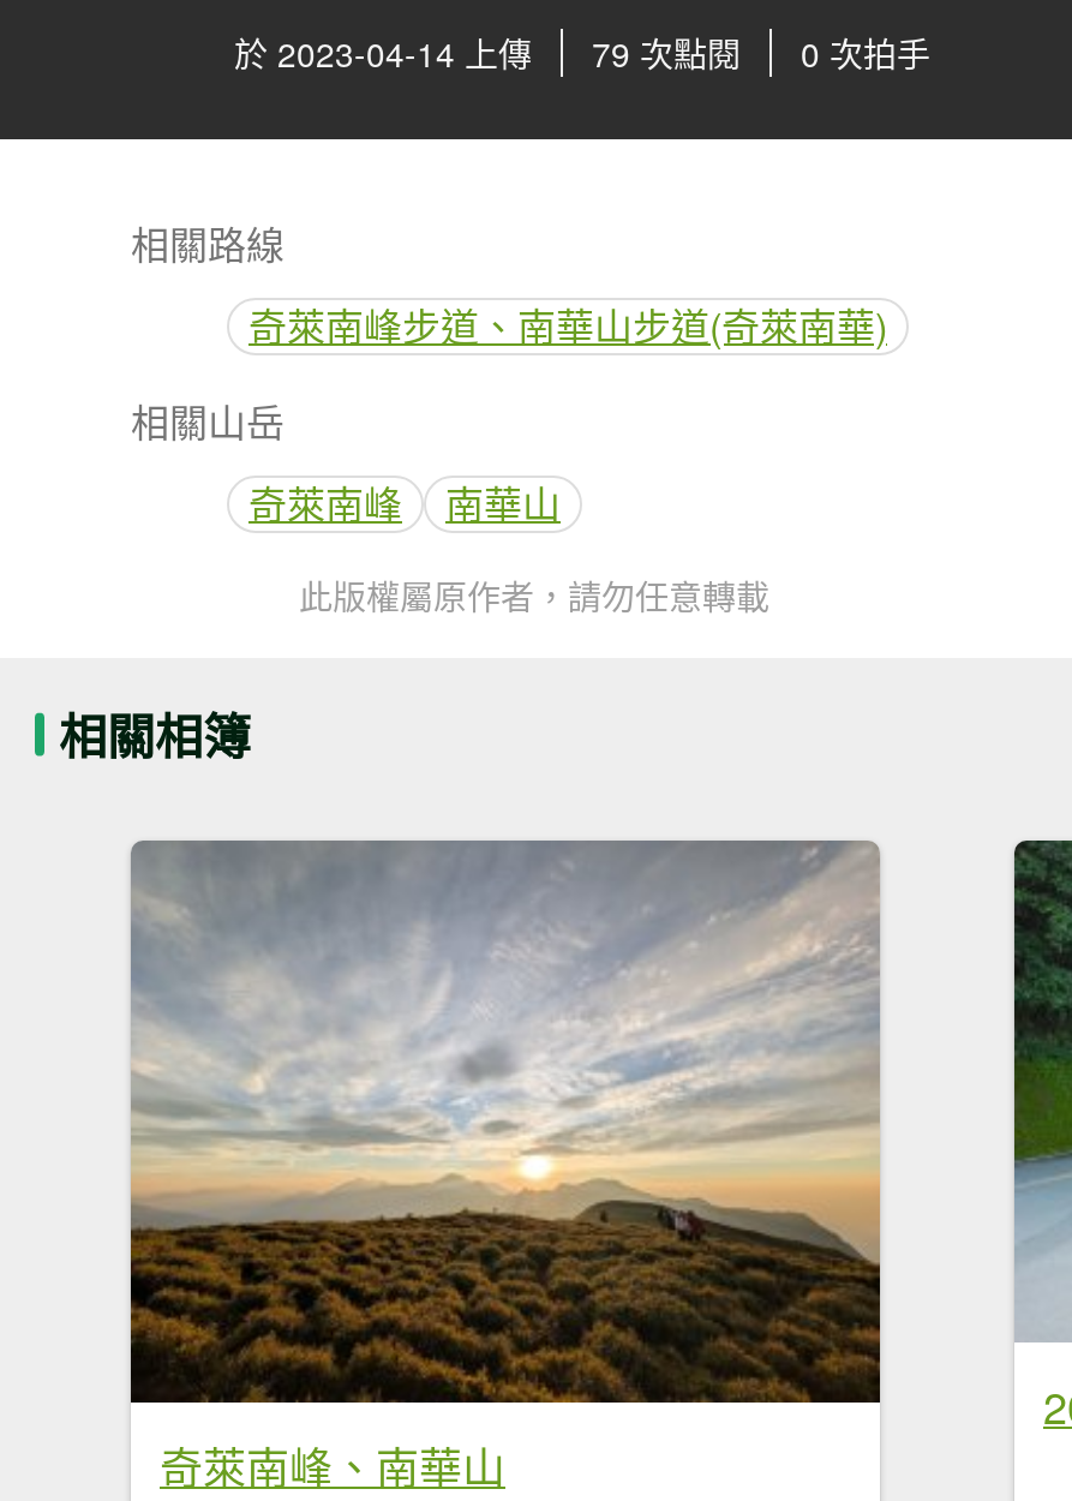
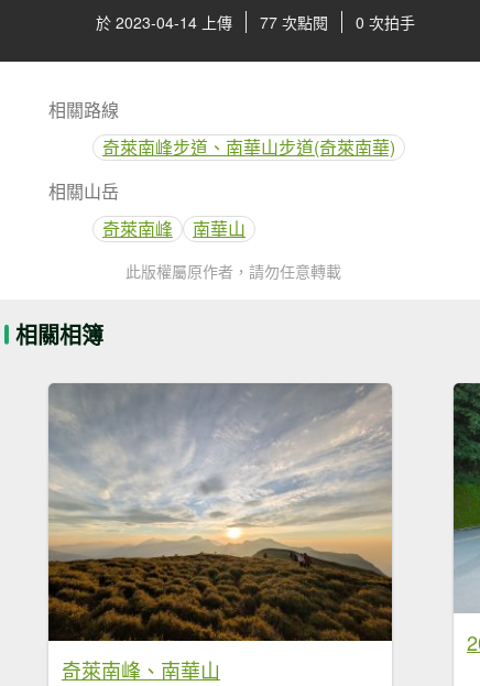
- 於 2023-04-14 上傳 79 次點閱 0 次拍手
+ 於 2023-04-14 上傳 77 次點閱 0 次拍手
